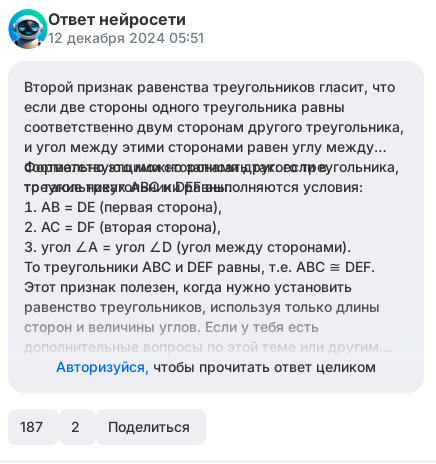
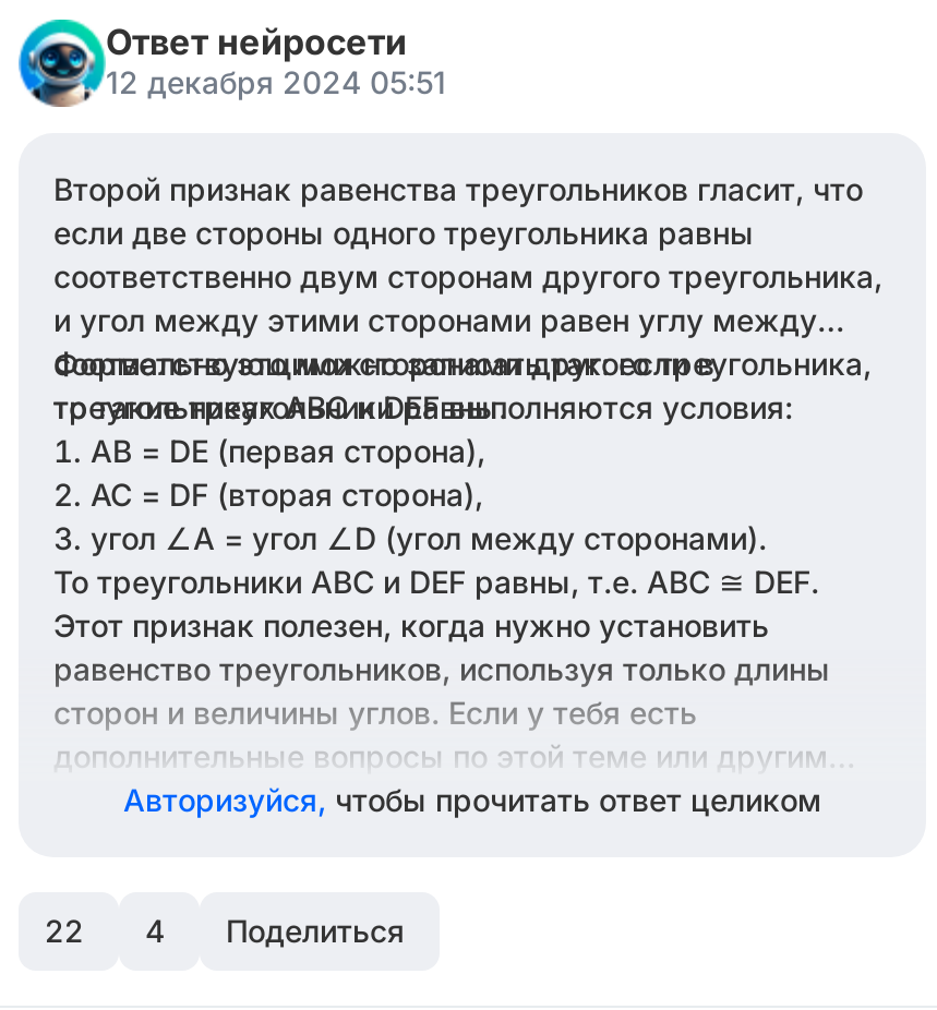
- 187
+ 22

- 2
+ 4
